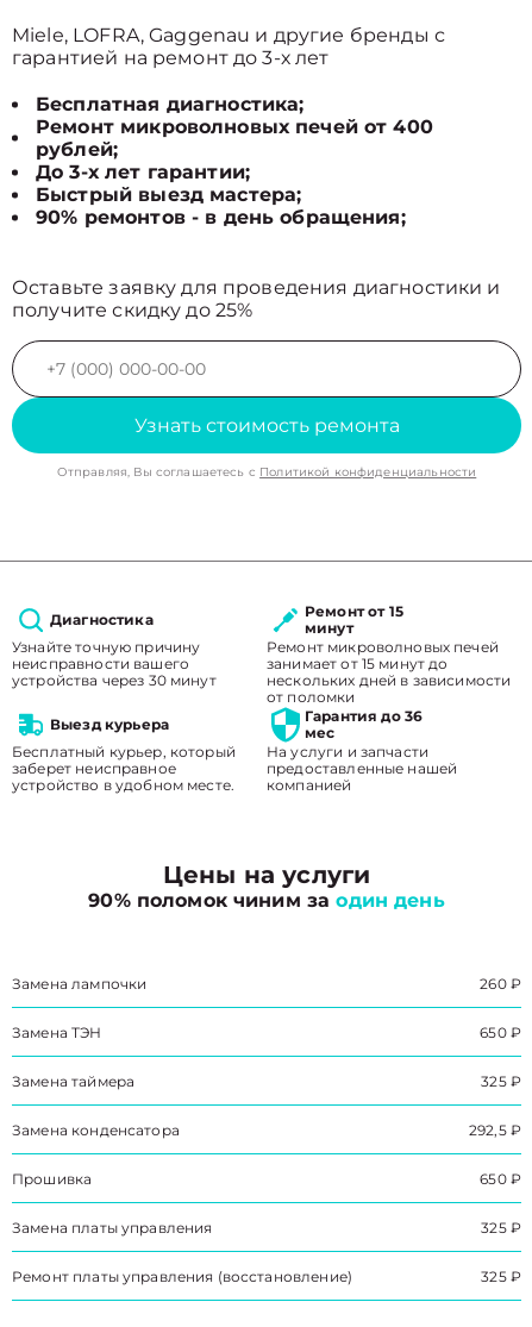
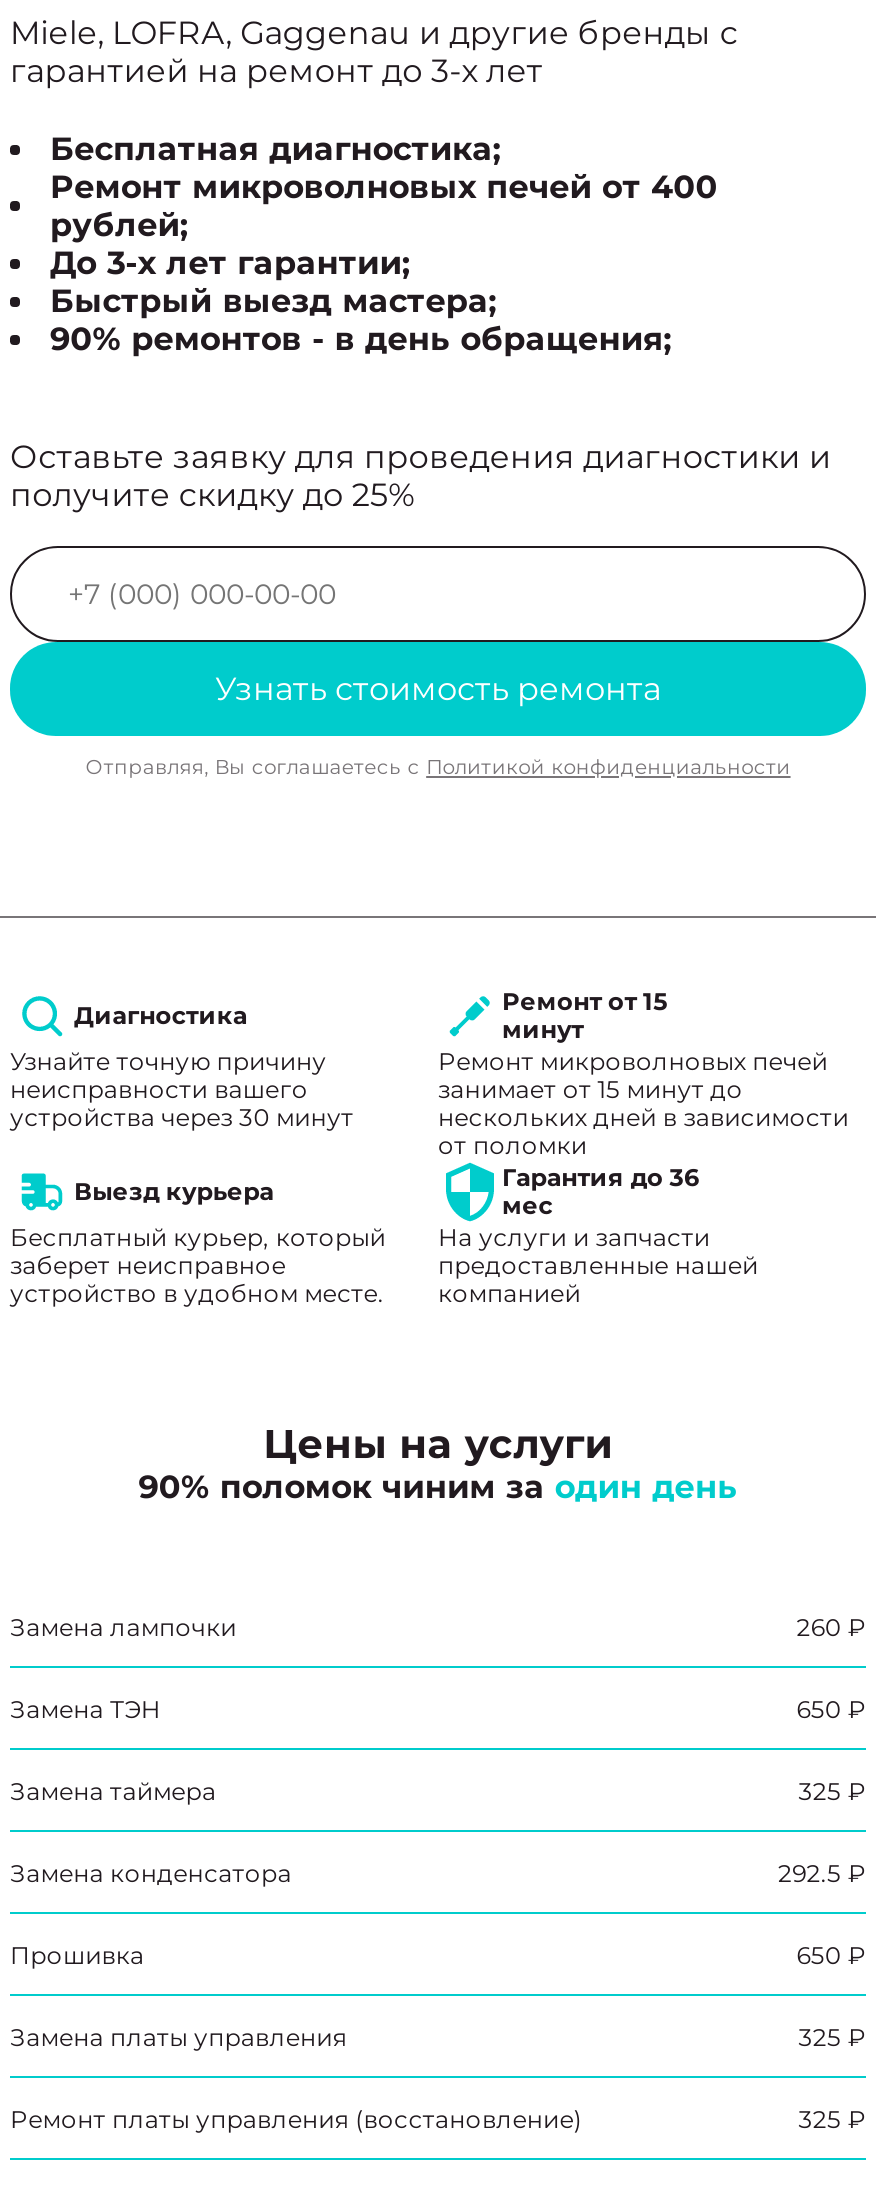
- 292,5 ₽
+ 292.5 ₽
